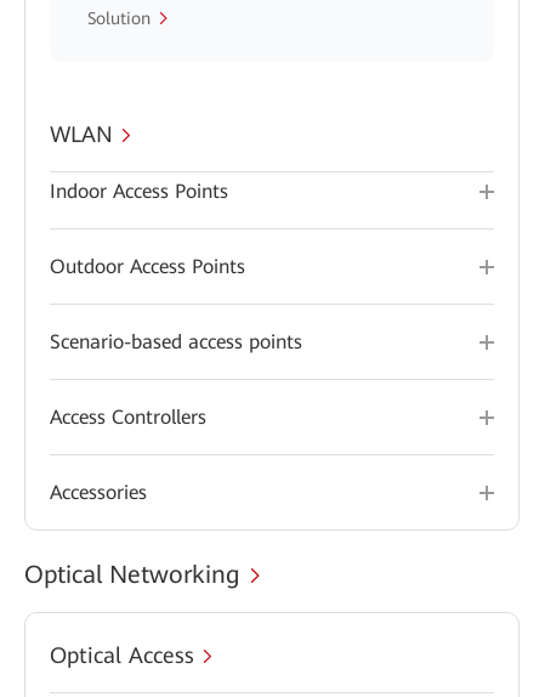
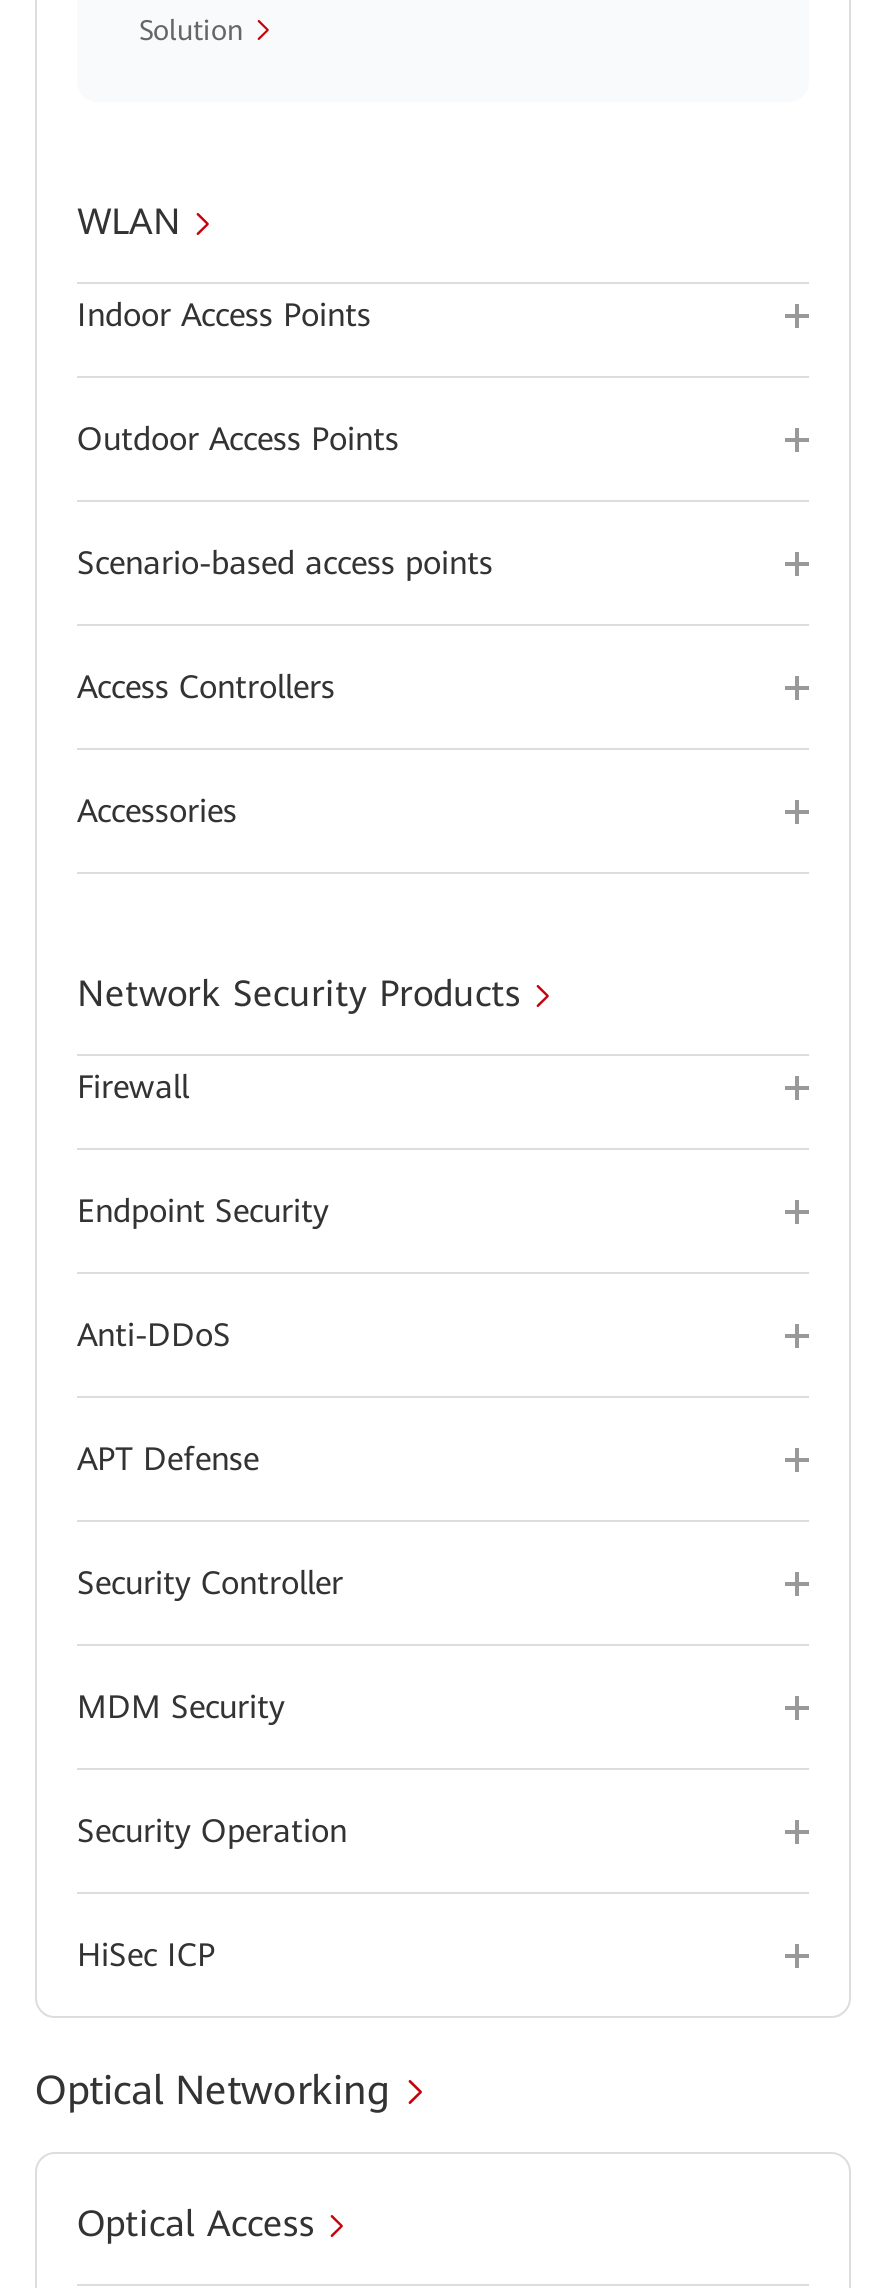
+ Network Security Products
+ Firewall
+ Endpoint Security
+ Anti-DDoS
+ APT Defense
+ Security Controller
+ MDM Security
+ Security Operation
+ HiSec ICP
